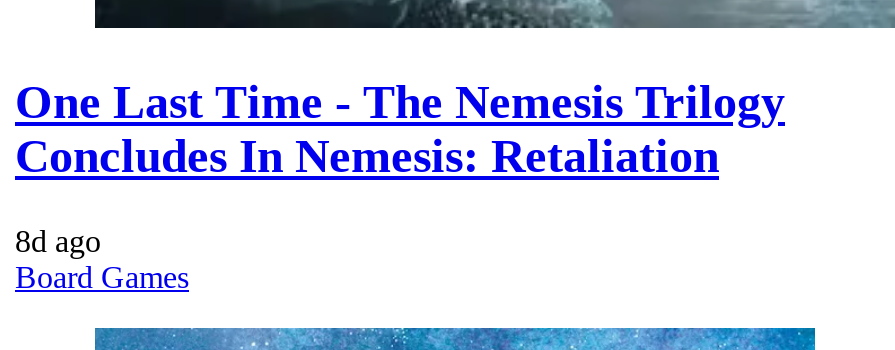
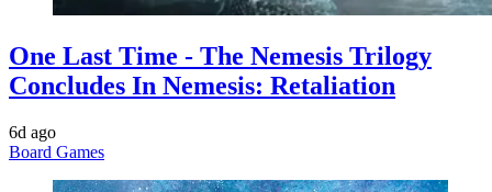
- 8d ago
+ 6d ago
